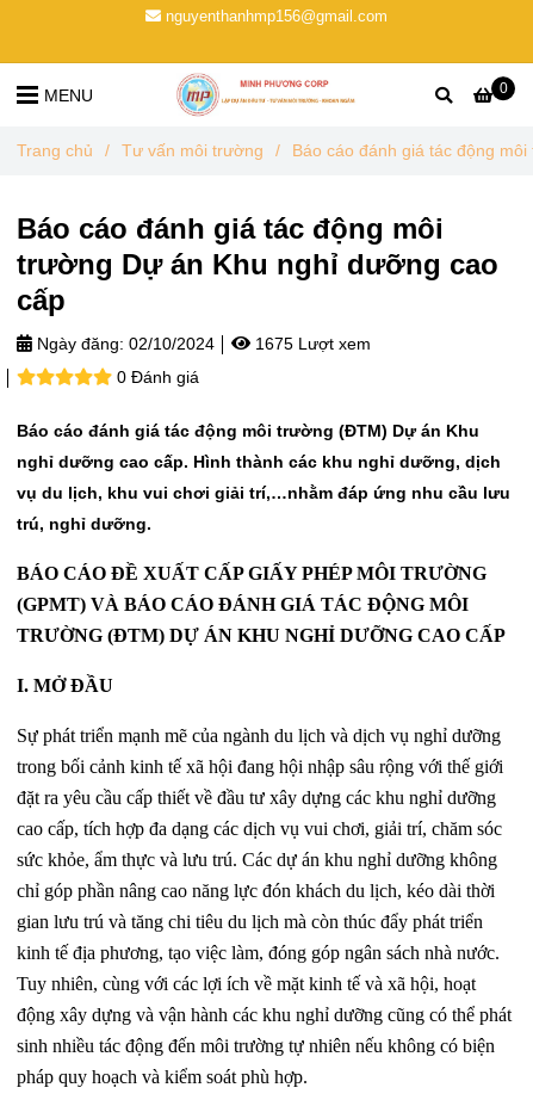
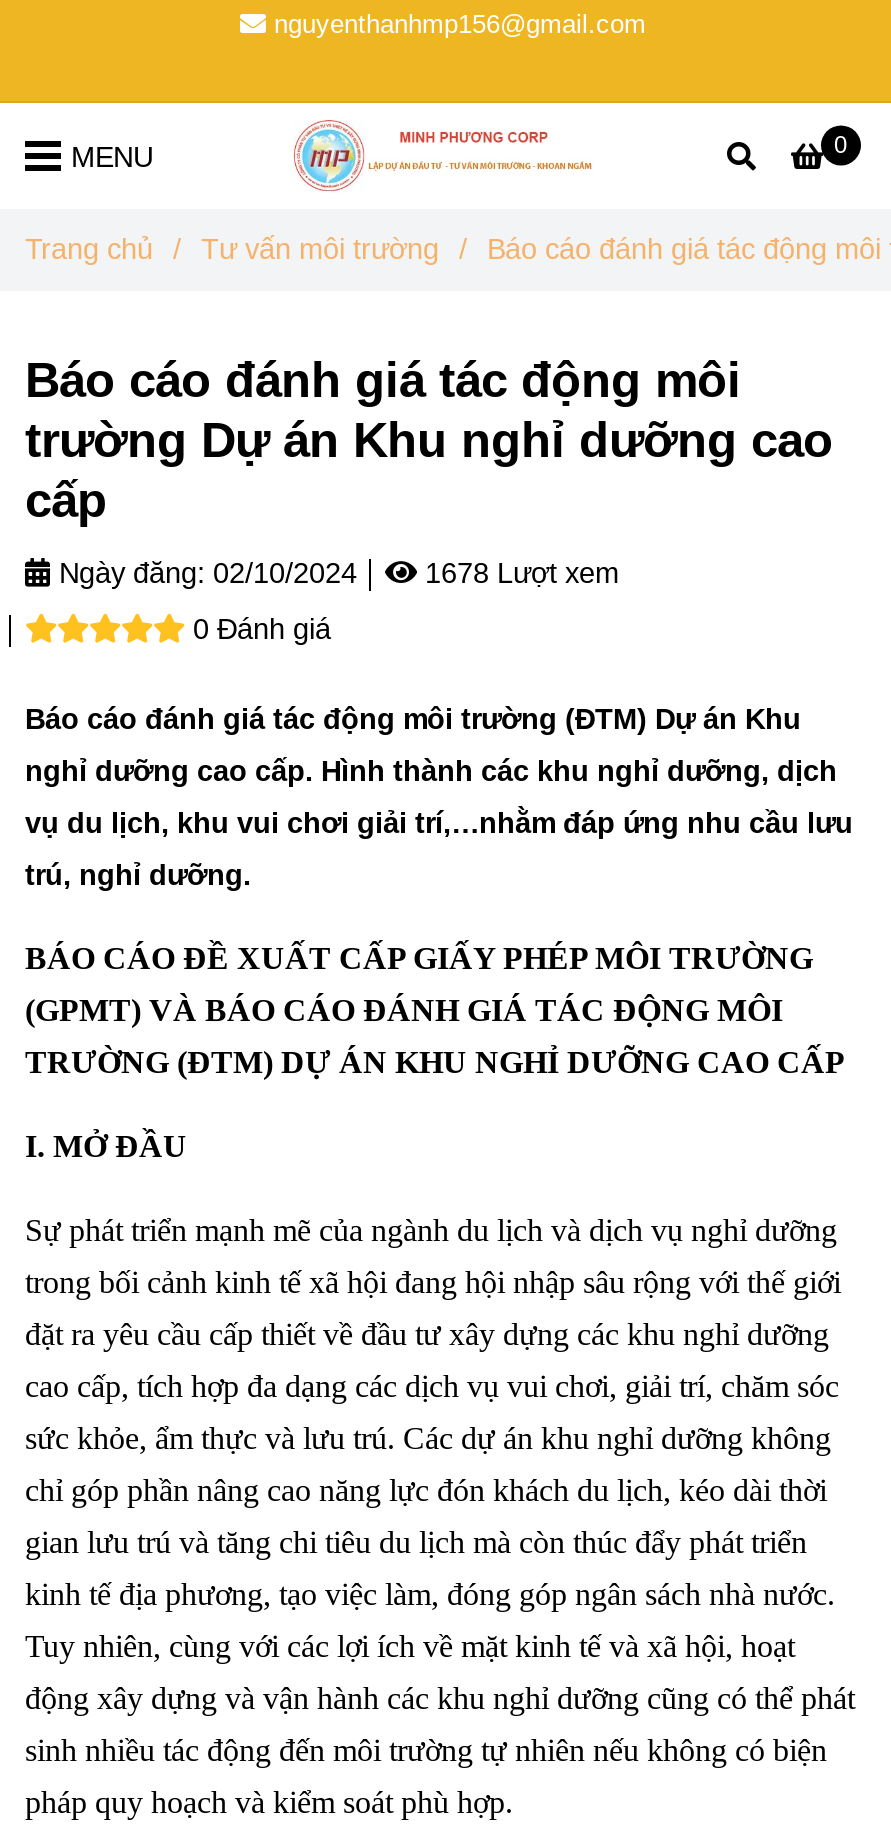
- Ngày đăng: 02/10/2024 1675 Lượt xem
+ Ngày đăng: 02/10/2024 1678 Lượt xem
